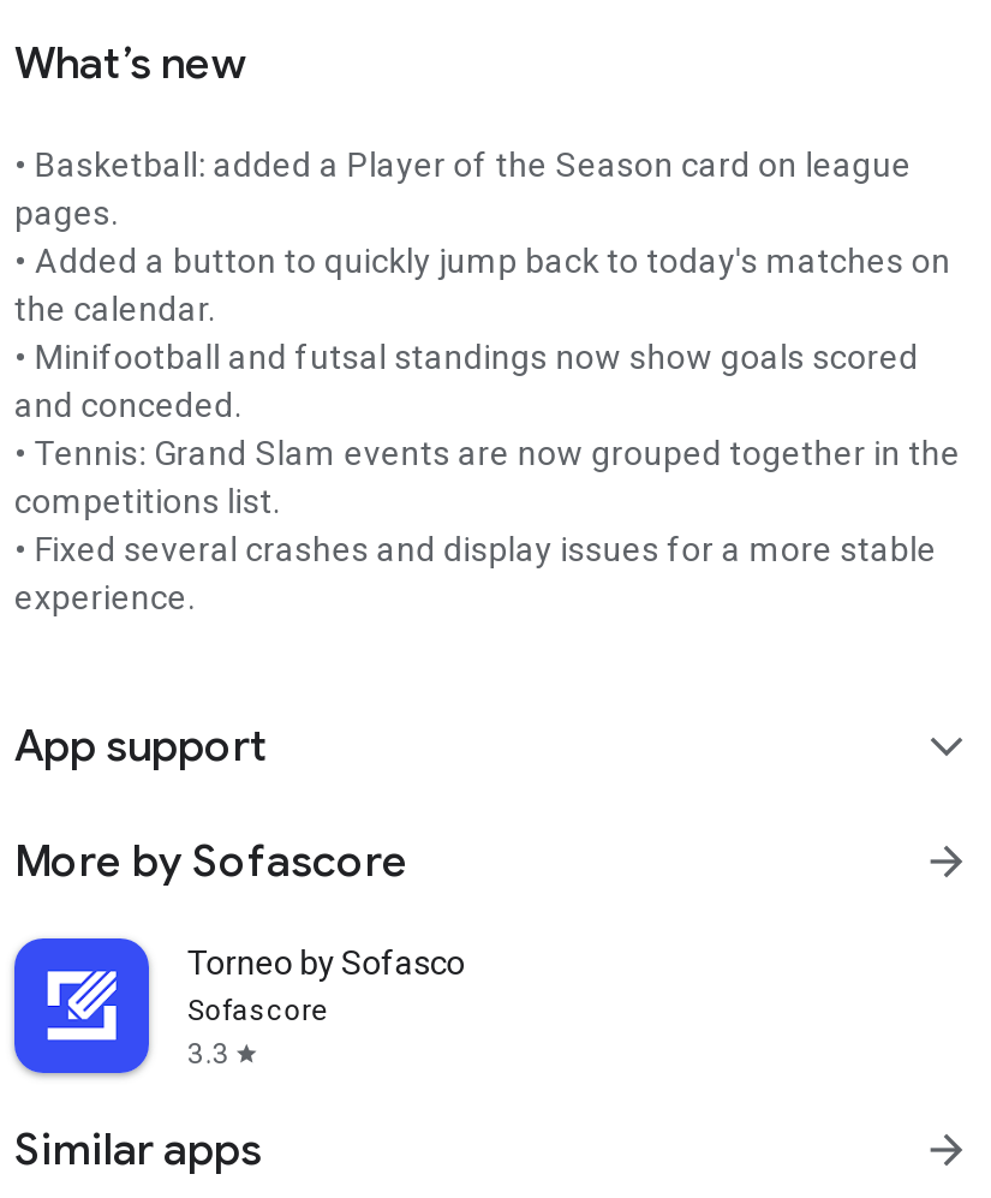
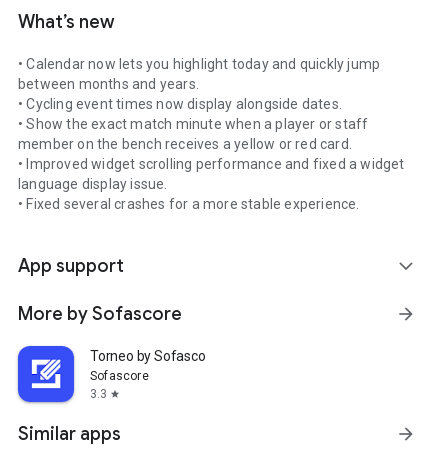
- • Basketball: added a Player of the Season card on league
- pages.
- • Added a button to quickly jump back to today's matches on
- the calendar.
- • Minifootball and futsal standings now show goals scored
- and conceded.
- • Tennis: Grand Slam events are now grouped together in the
- competitions list.
- • Fixed several crashes and display issues for a more stable
- experience.
+ • Calendar now lets you highlight today and quickly jump
+ between months and years.
+ • Cycling event times now display alongside dates.
+ • Show the exact match minute when a player or staff
+ member on the bench receives a yellow or red card.
+ • Improved widget scrolling performance and fixed a widget
+ language display issue.
+ • Fixed several crashes for a more stable experience.
